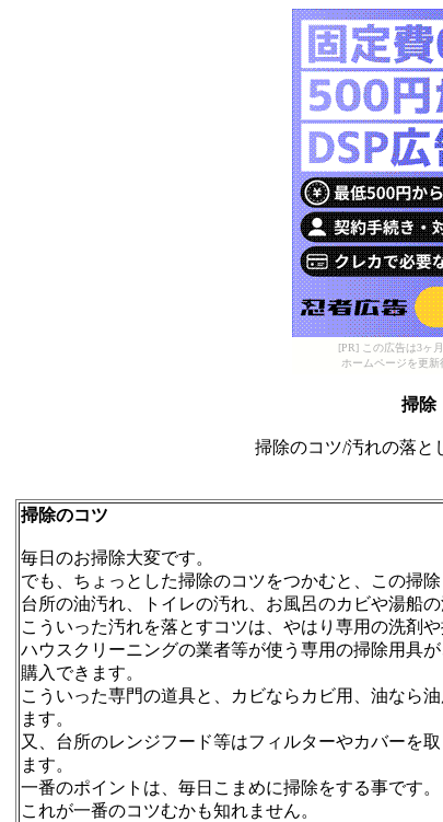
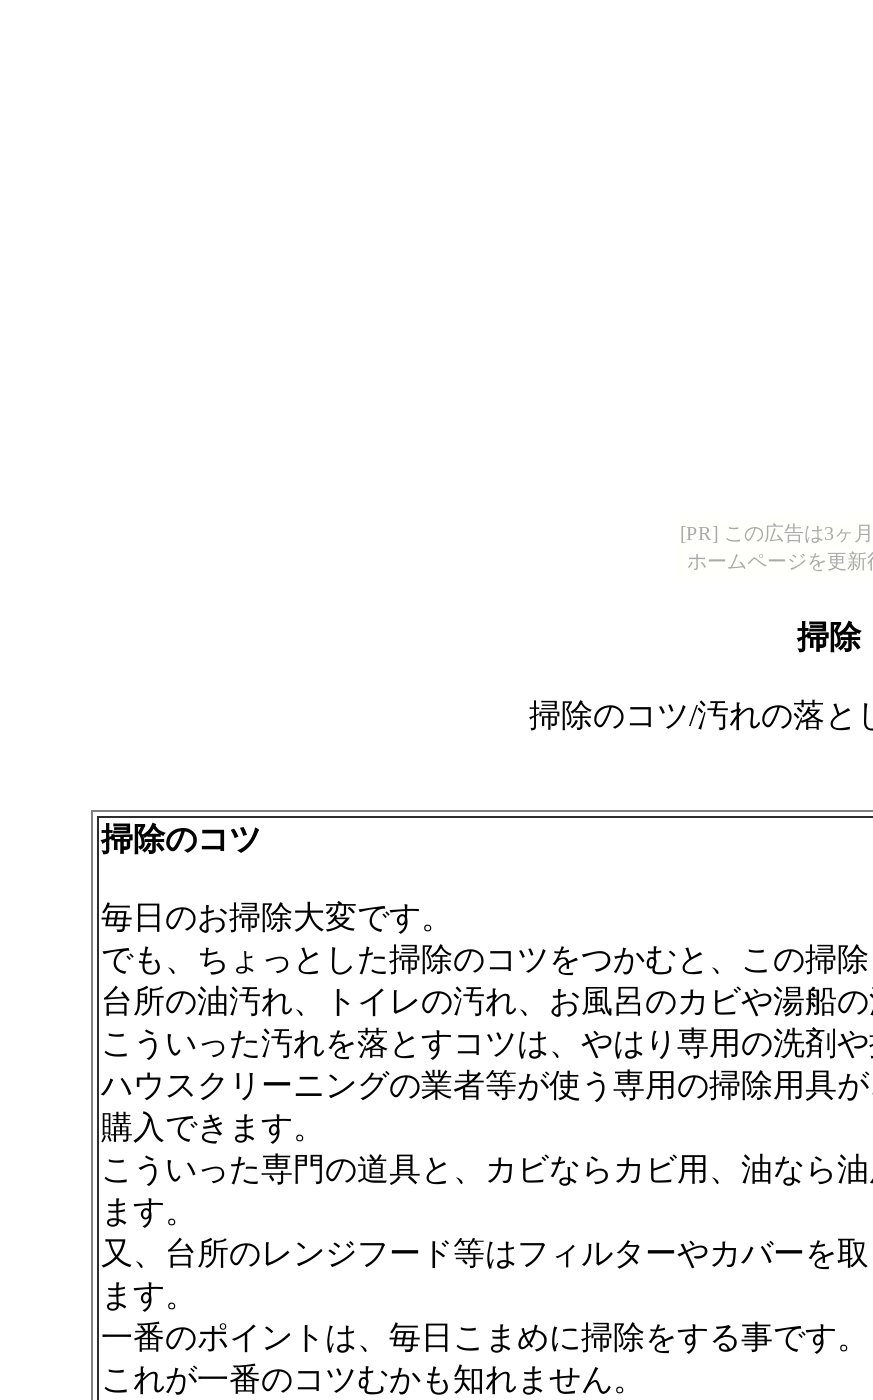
- [image]
